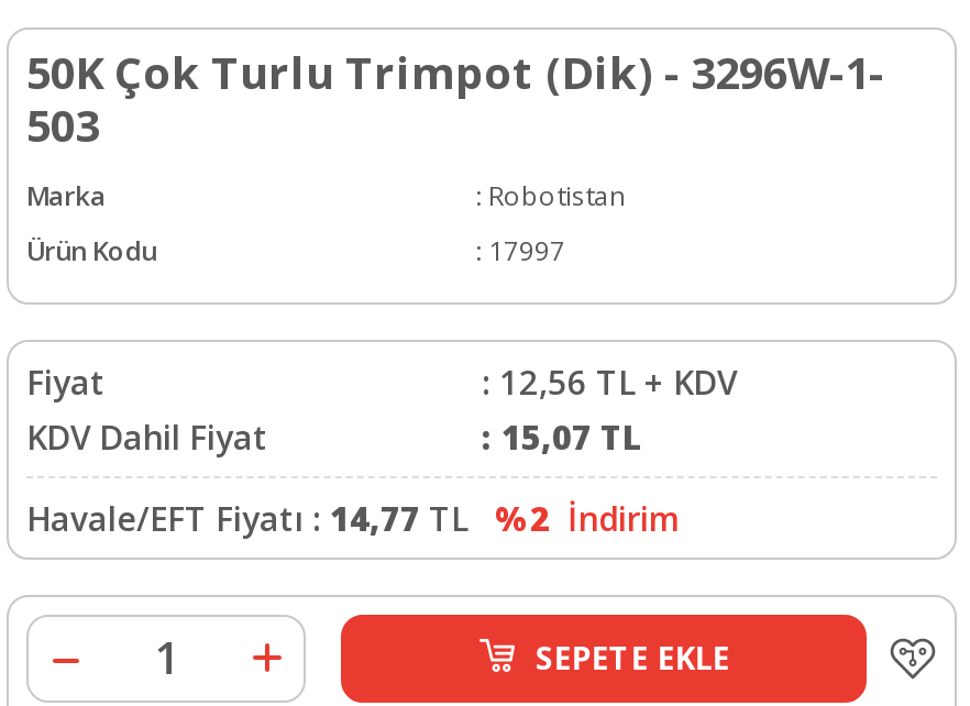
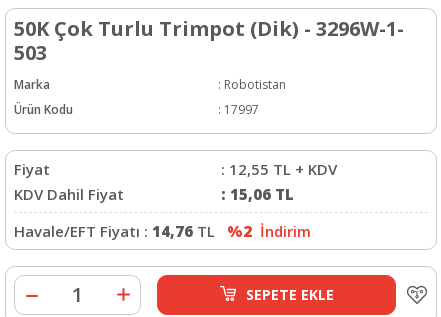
- : 12,56 TL + KDV
+ : 12,55 TL + KDV

- : 15,07 TL
+ : 15,06 TL

- Havale/EFT Fiyatı : 14,77 TL %2 İndirim
+ Havale/EFT Fiyatı : 14,76 TL %2 İndirim
